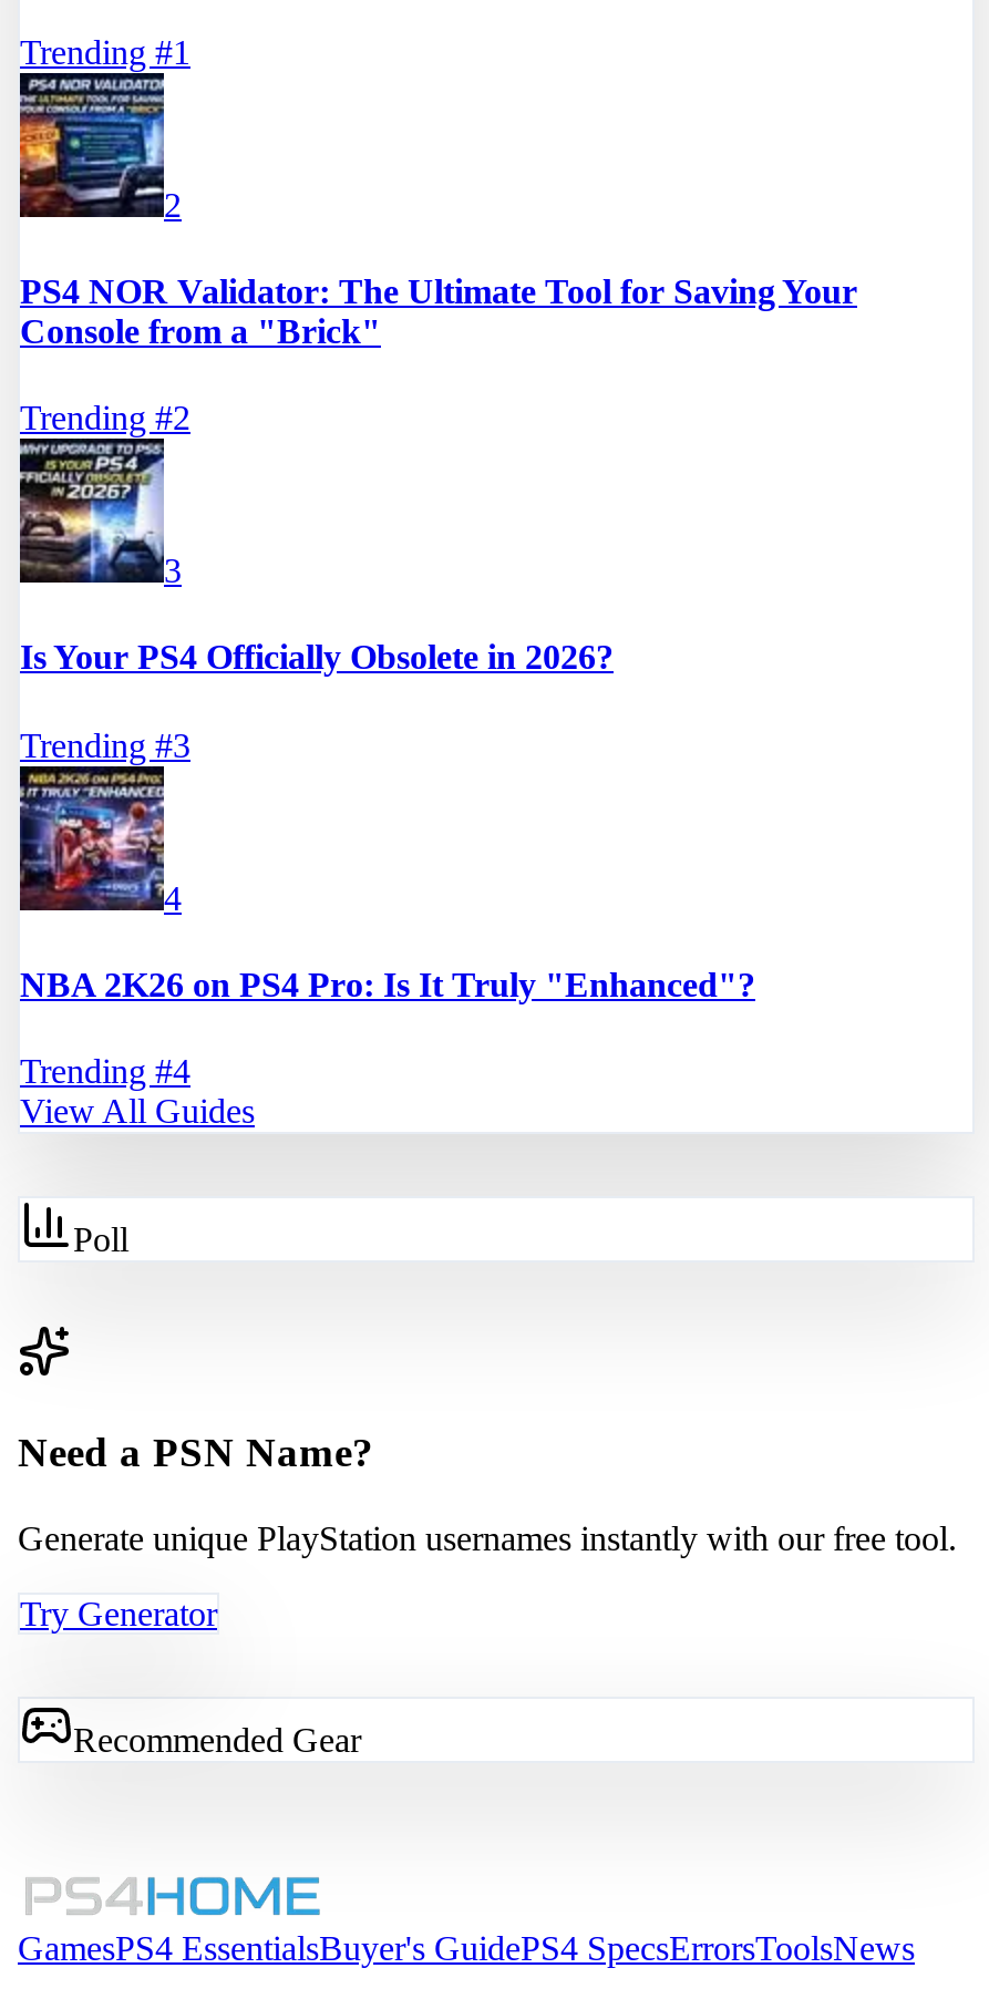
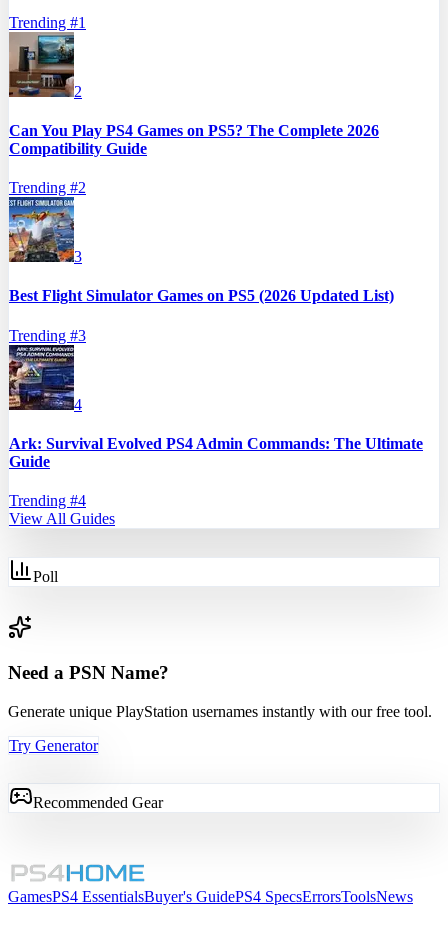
- [image]
- PS4 NOR Validator: The Ultimate Tool for Saving Your
- Console from a "Brick"
+ [image]
+ Can You Play PS4 Games on PS5? The Complete 2026
+ Compatibility Guide

- [image]
- Is Your PS4 Officially Obsolete in 2026?
+ [image]
+ Best Flight Simulator Games on PS5 (2026 Updated List)

- [image]
- NBA 2K26 on PS4 Pro: Is It Truly "Enhanced"?
+ [image]
+ Ark: Survival Evolved PS4 Admin Commands: The Ultimate
+ Guide
